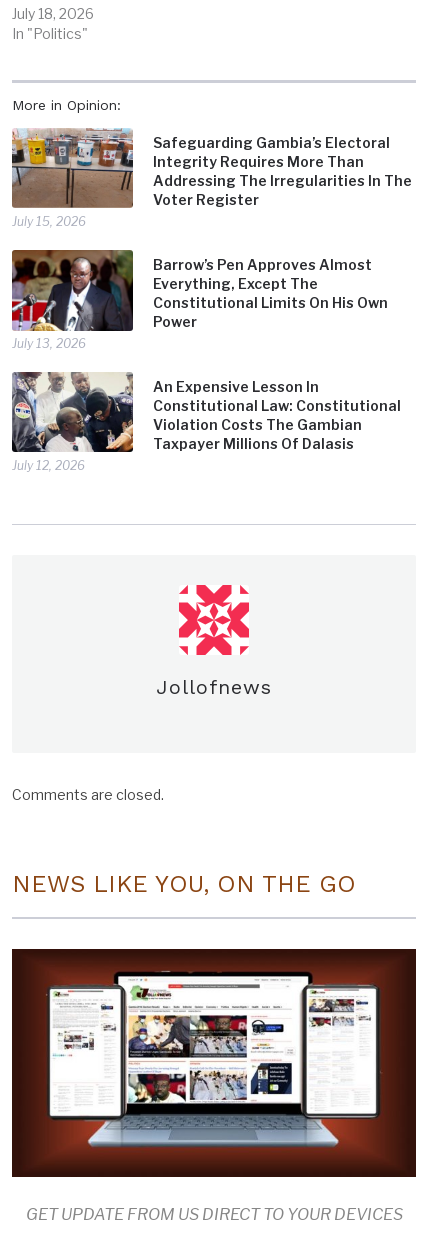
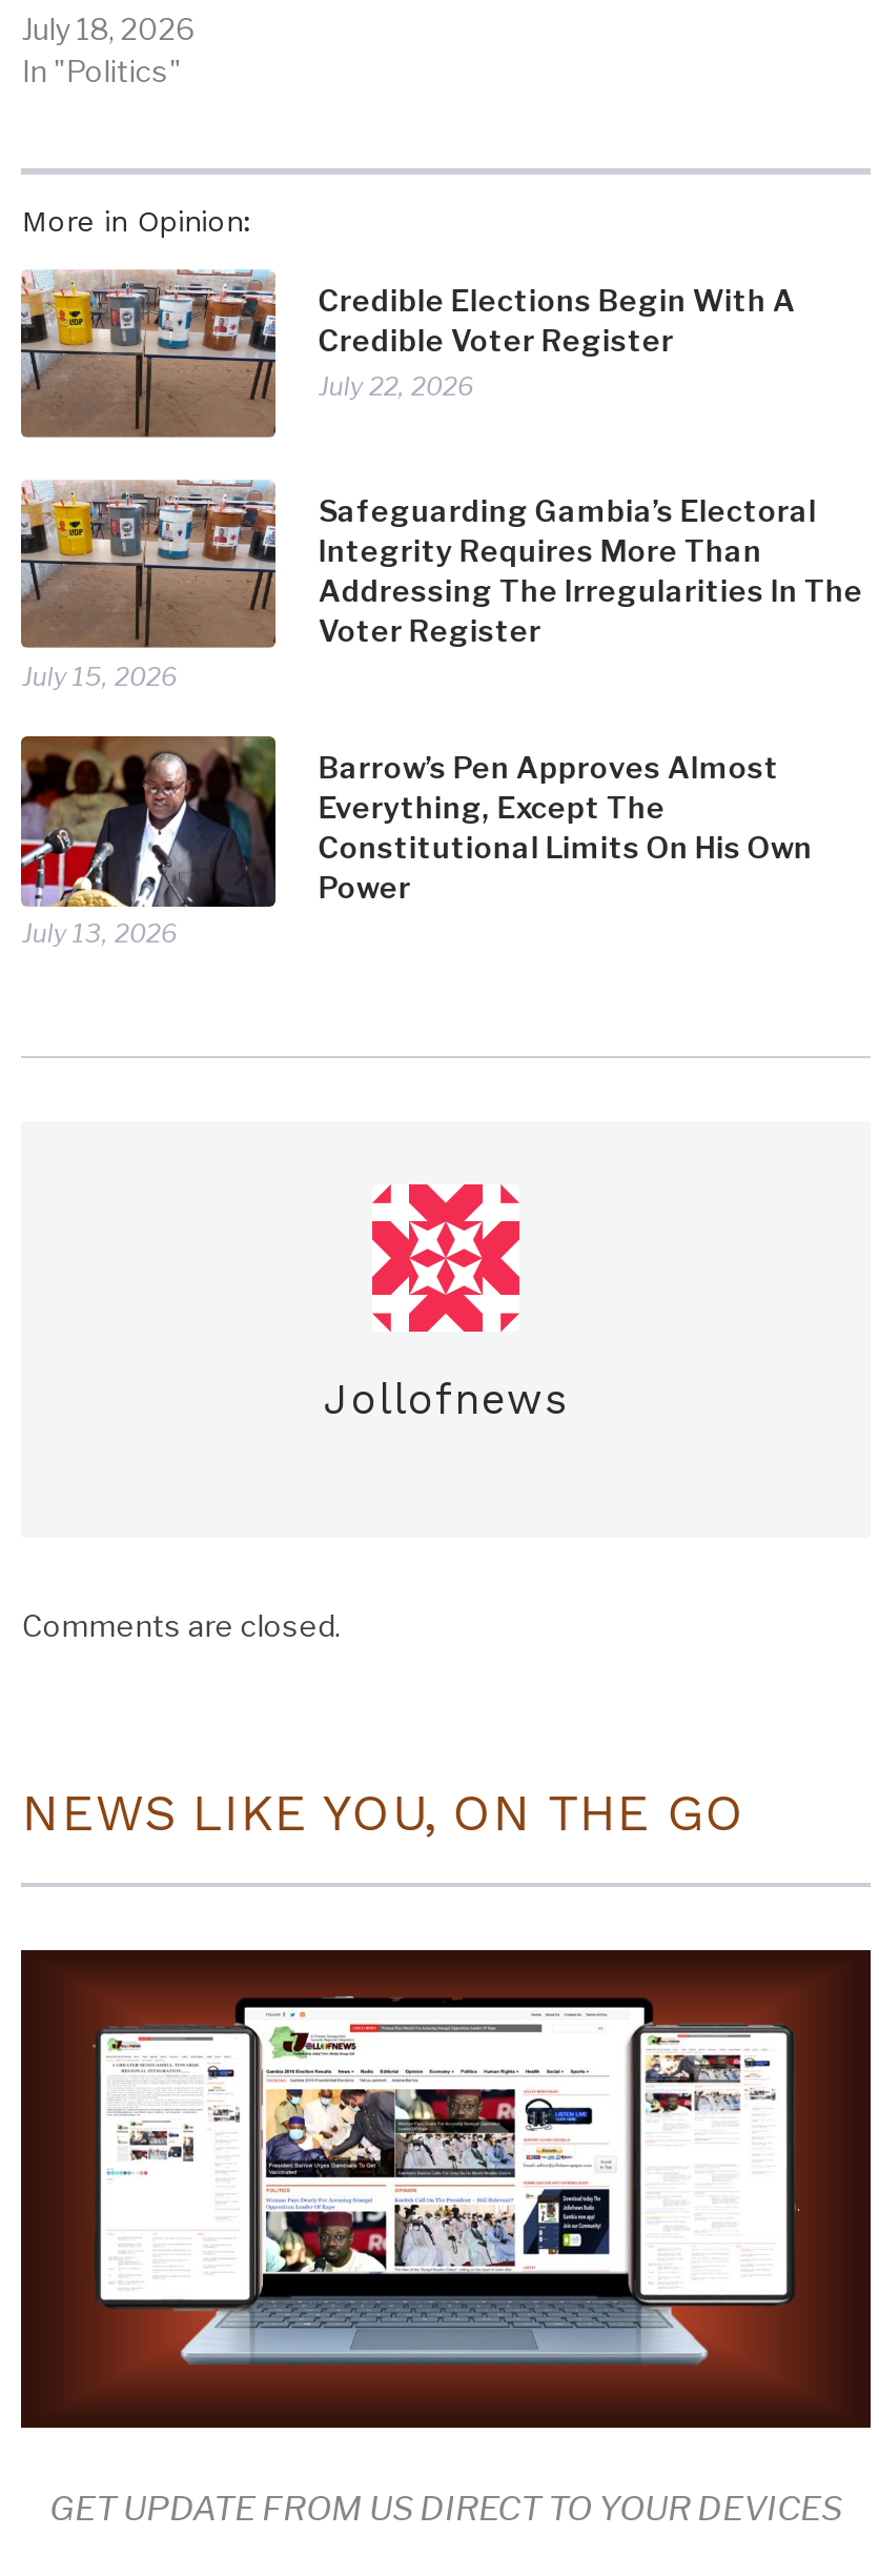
+ Credible Elections Begin With A
+ Credible Voter Register
+ July 22, 2026

moved down: [image] | Safeguarding Gambia’s Electoral | Integrity Requires More Than | ... | Power | July 13, 2026

- [image]
- An Expensive Lesson In
- Constitutional Law: Constitutional
- Violation Costs The Gambian
- Taxpayer Millions Of Dalasis
- July 12, 2026
